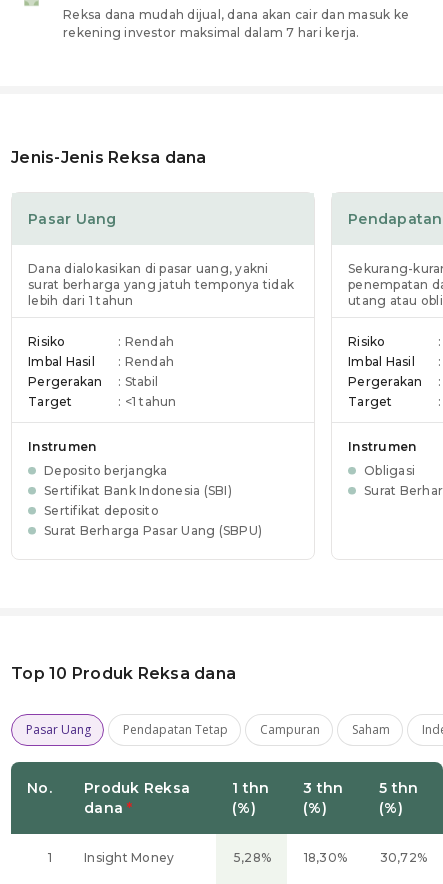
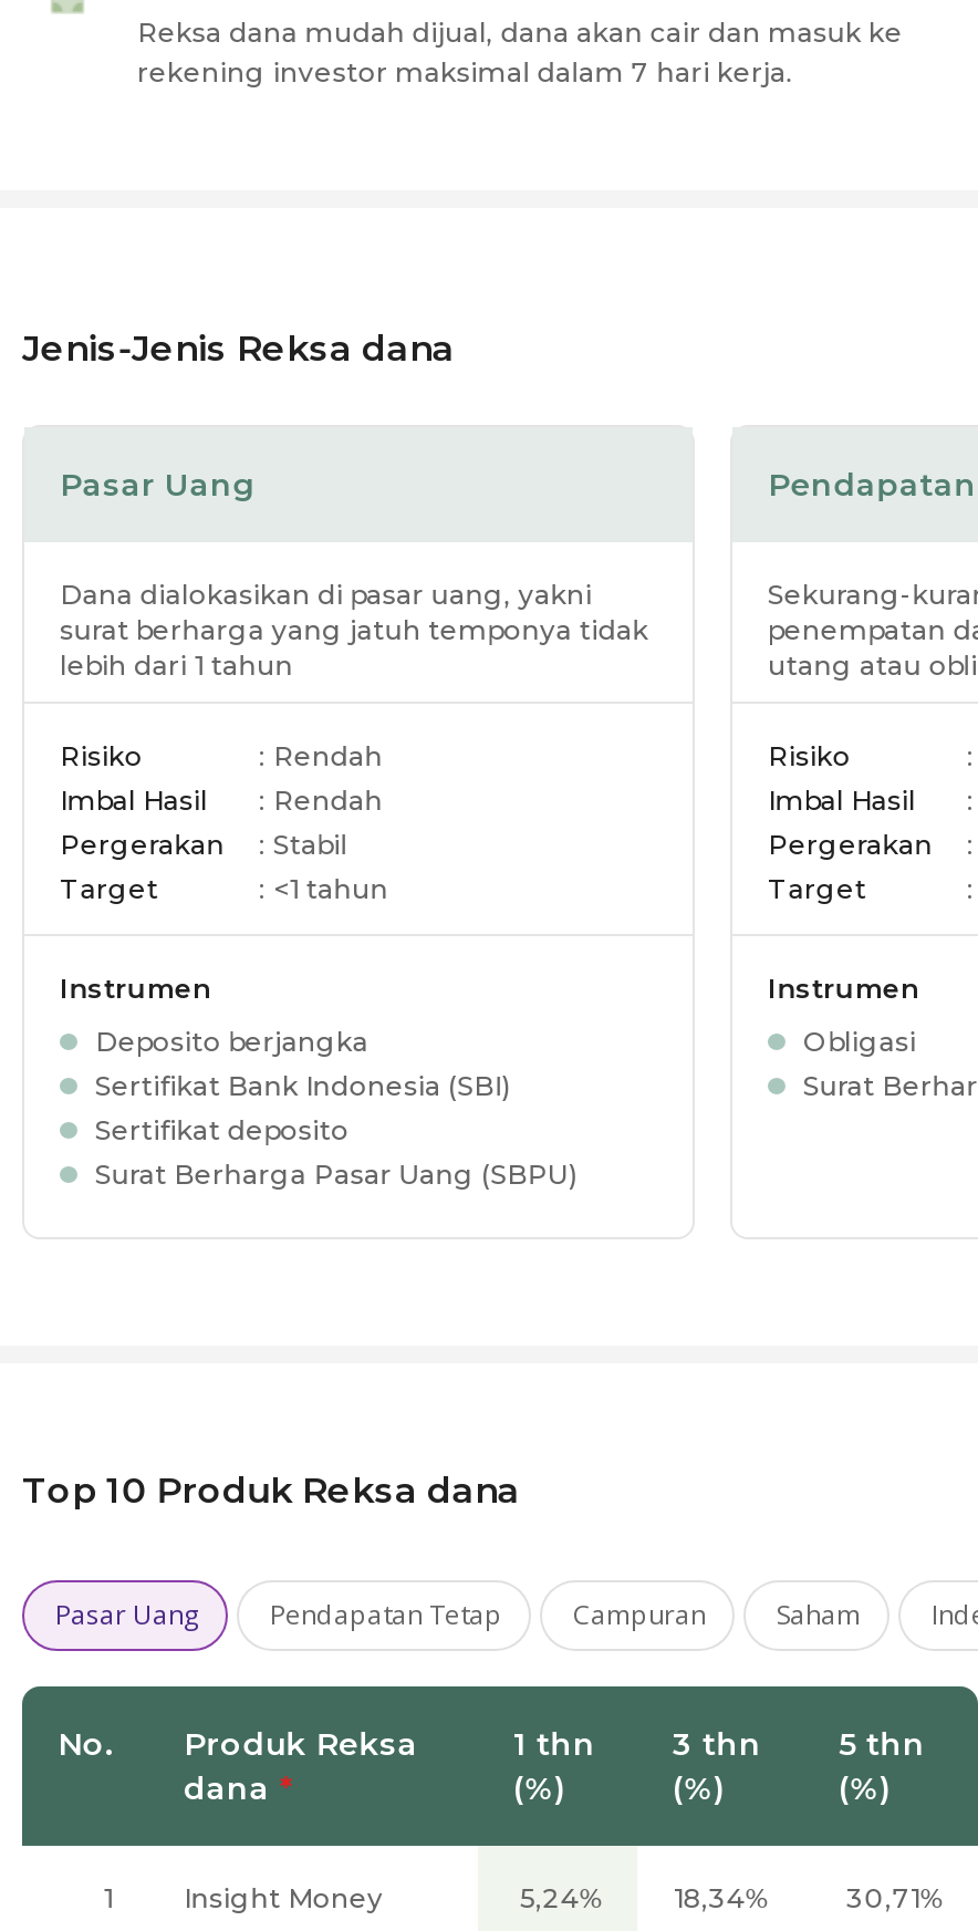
- 5,28%
+ 5,24%

- 18,30%
+ 18,34%

- 30,72%
+ 30,71%
